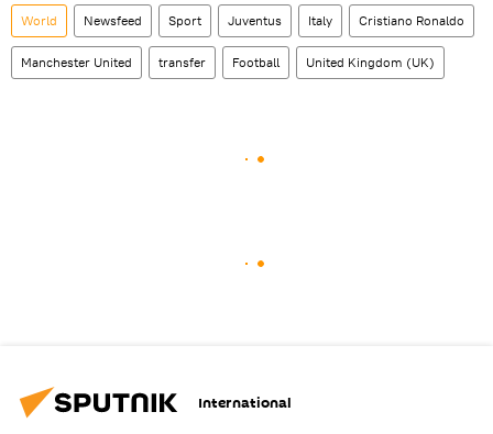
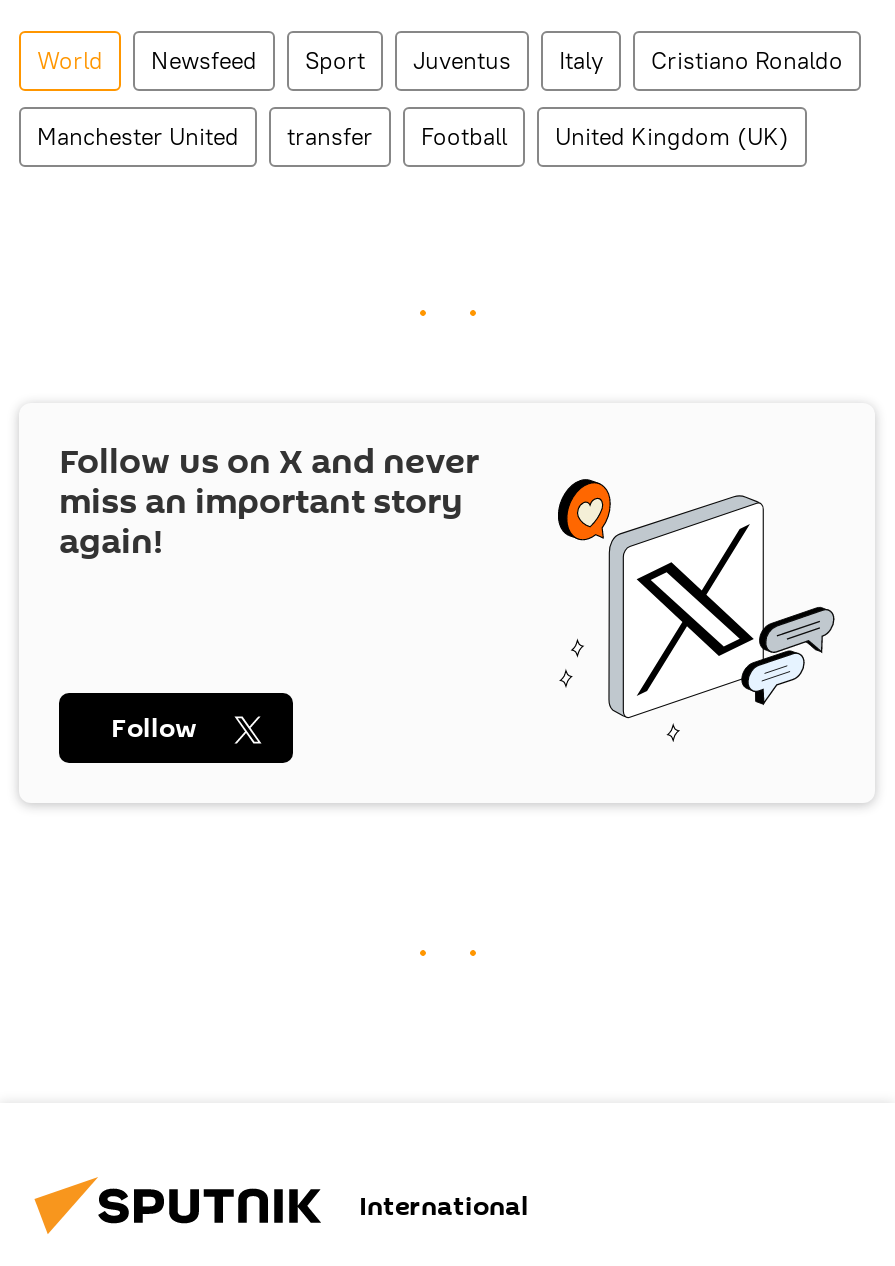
+ [image]
+ Follow us on X and never
+ miss an important story
+ again!

+ Follow
